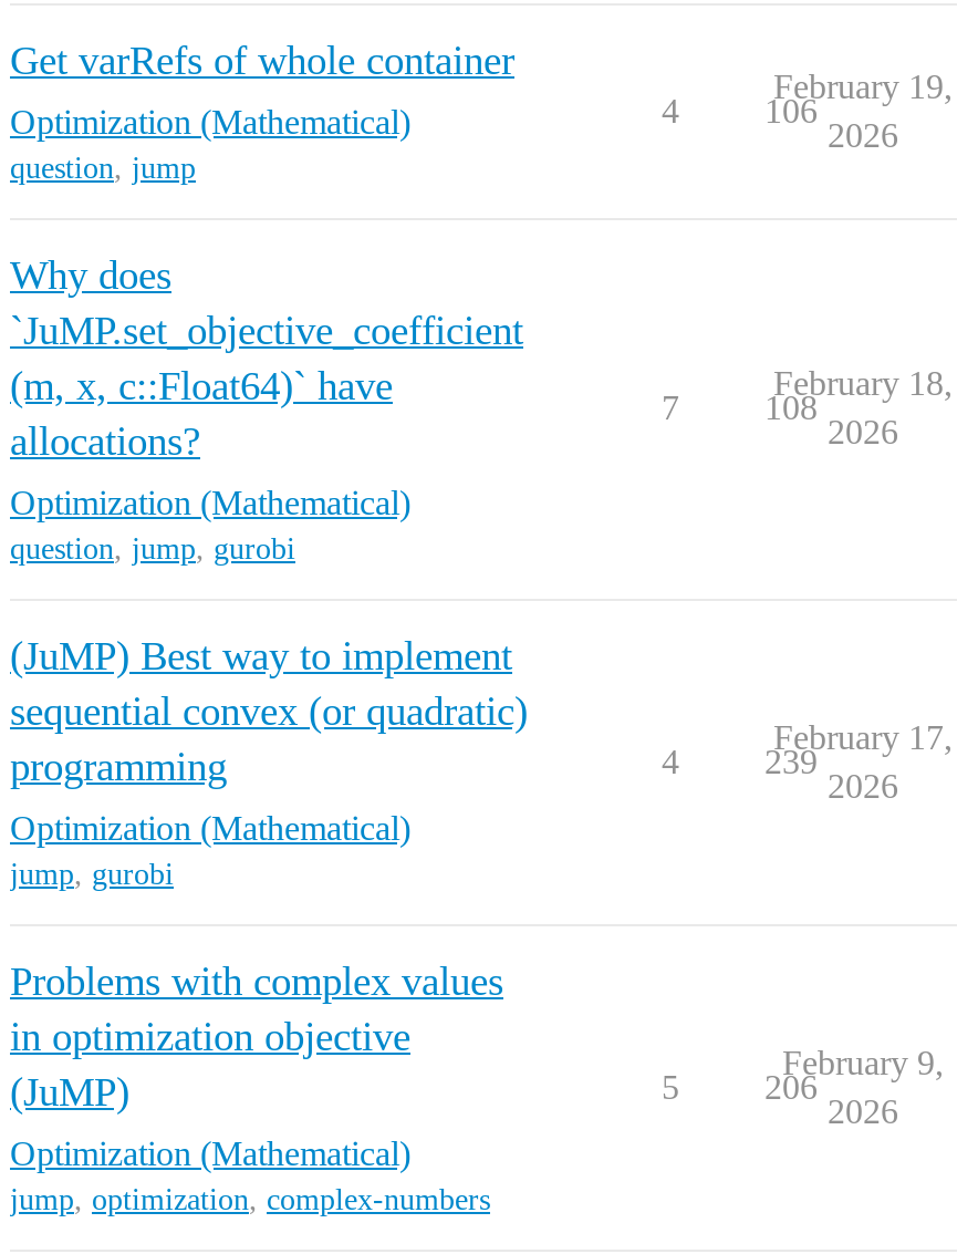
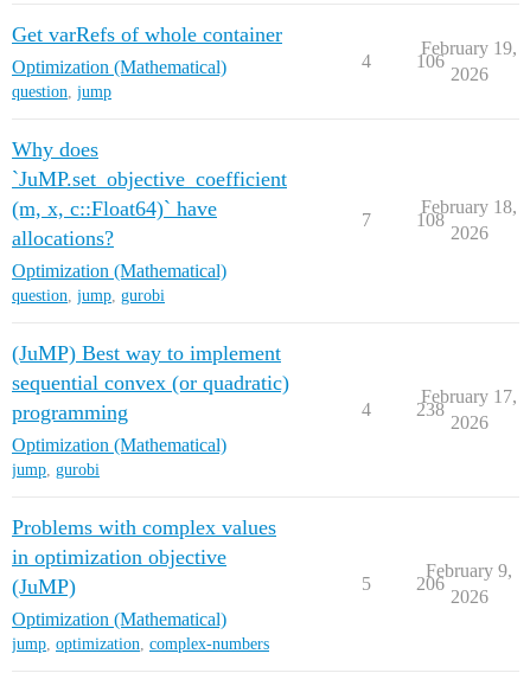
- 239
+ 238
